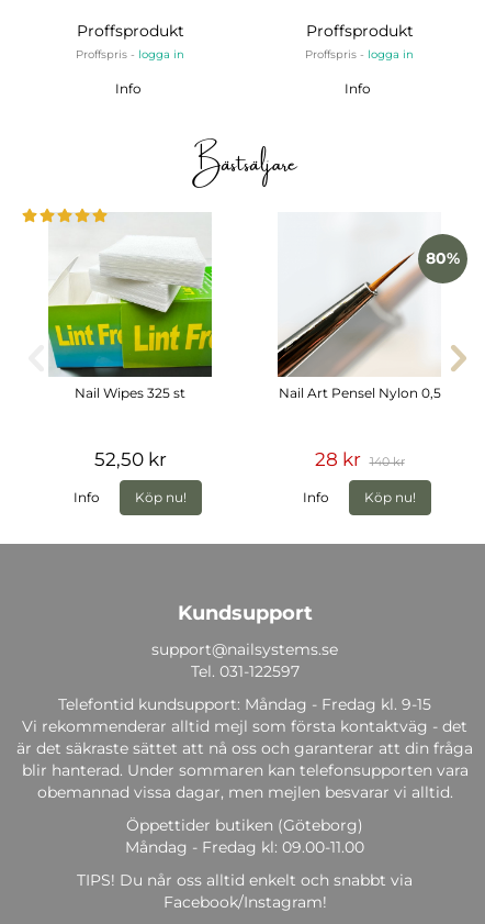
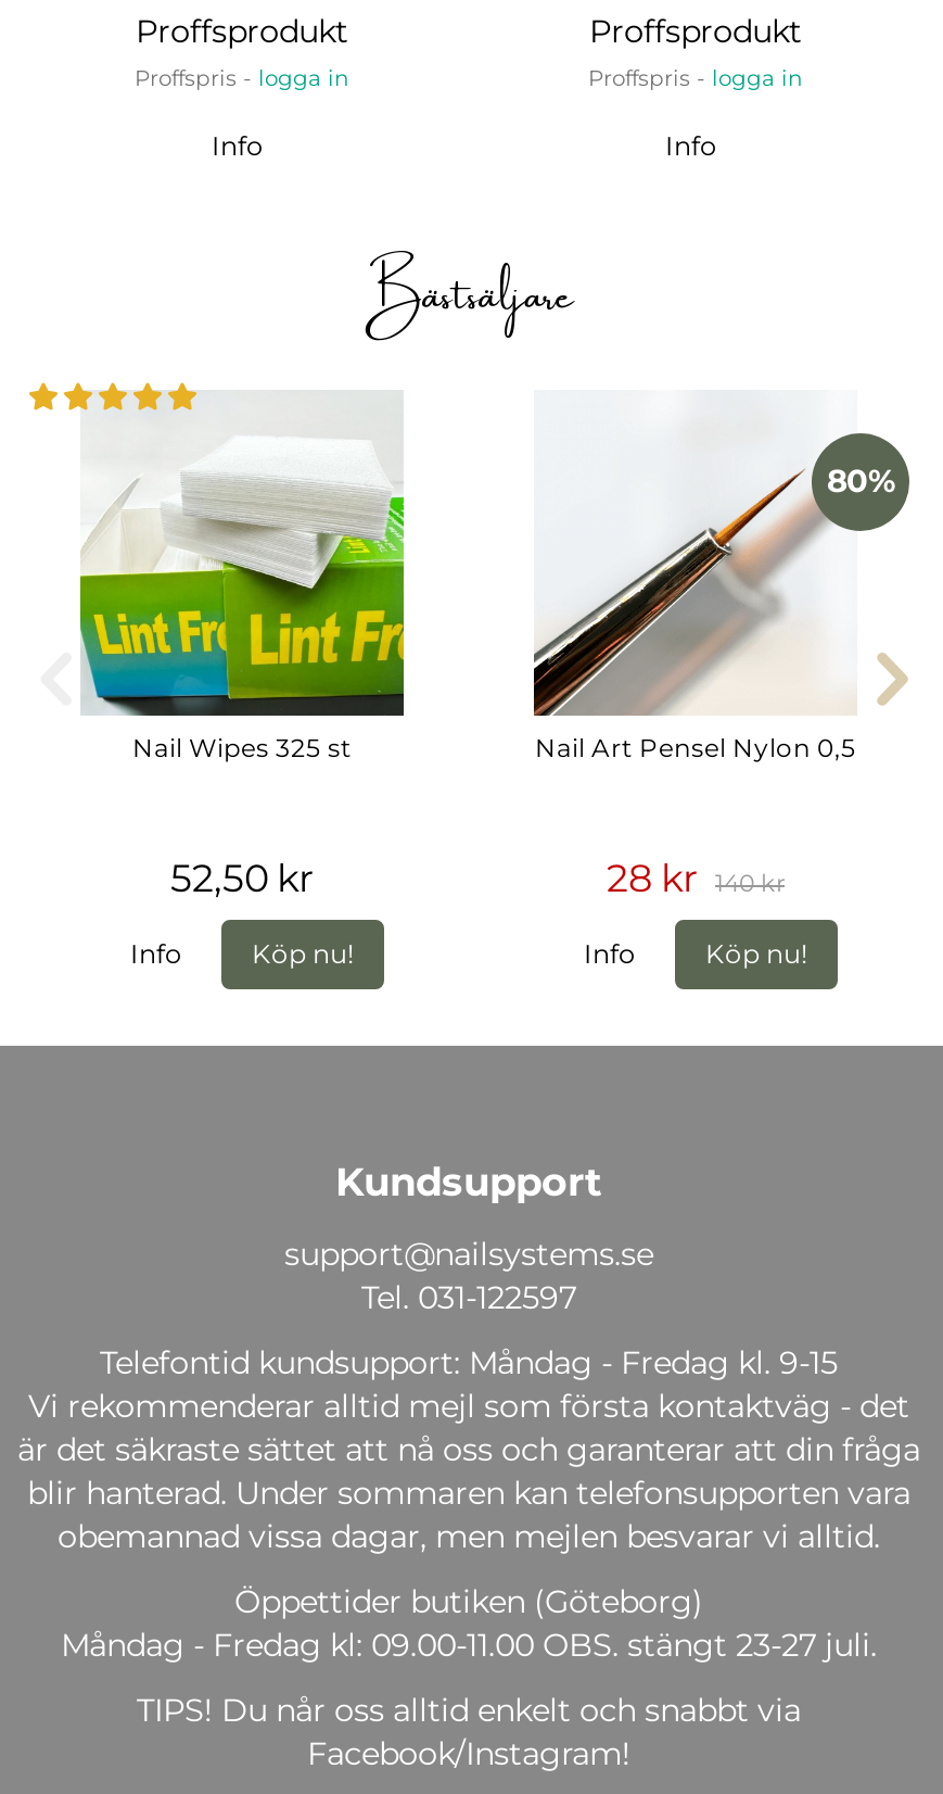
- Måndag - Fredag kl: 09.00-11.00
+ Måndag - Fredag kl: 09.00-11.00 OBS. stängt 23-27 juli.
